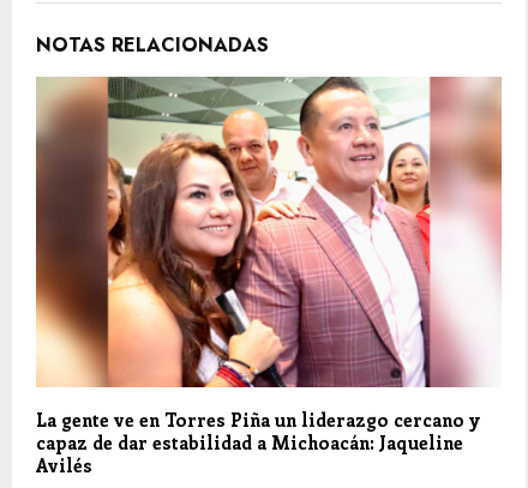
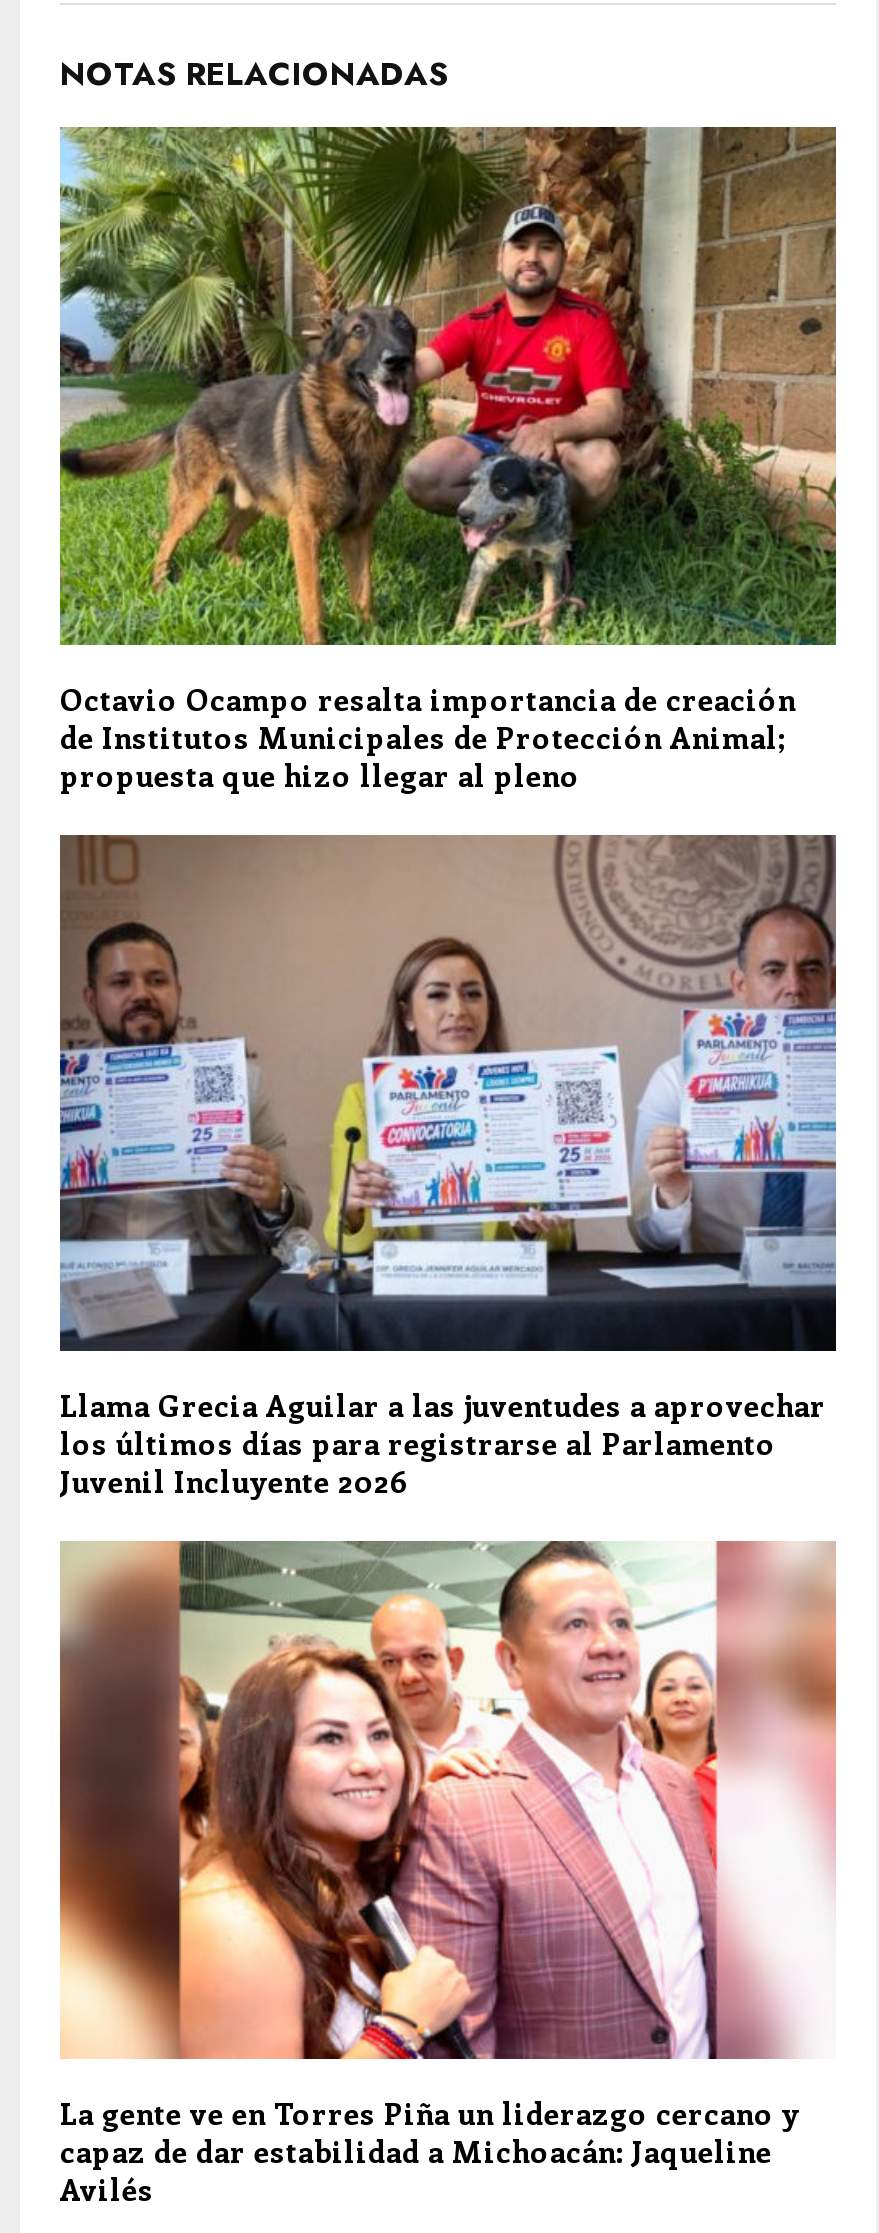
+ [image]
+ Octavio Ocampo resalta importancia de creación
+ de Institutos Municipales de Protección Animal;
+ propuesta que hizo llegar al pleno

+ [image]
+ Llama Grecia Aguilar a las juventudes a aprovechar
+ los últimos días para registrarse al Parlamento
+ Juvenil Incluyente 2026
